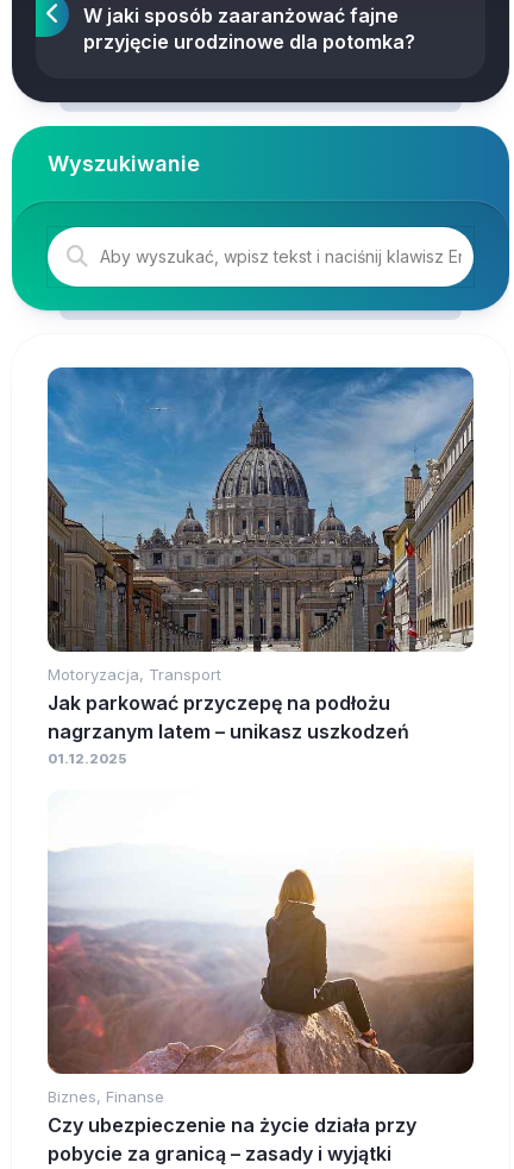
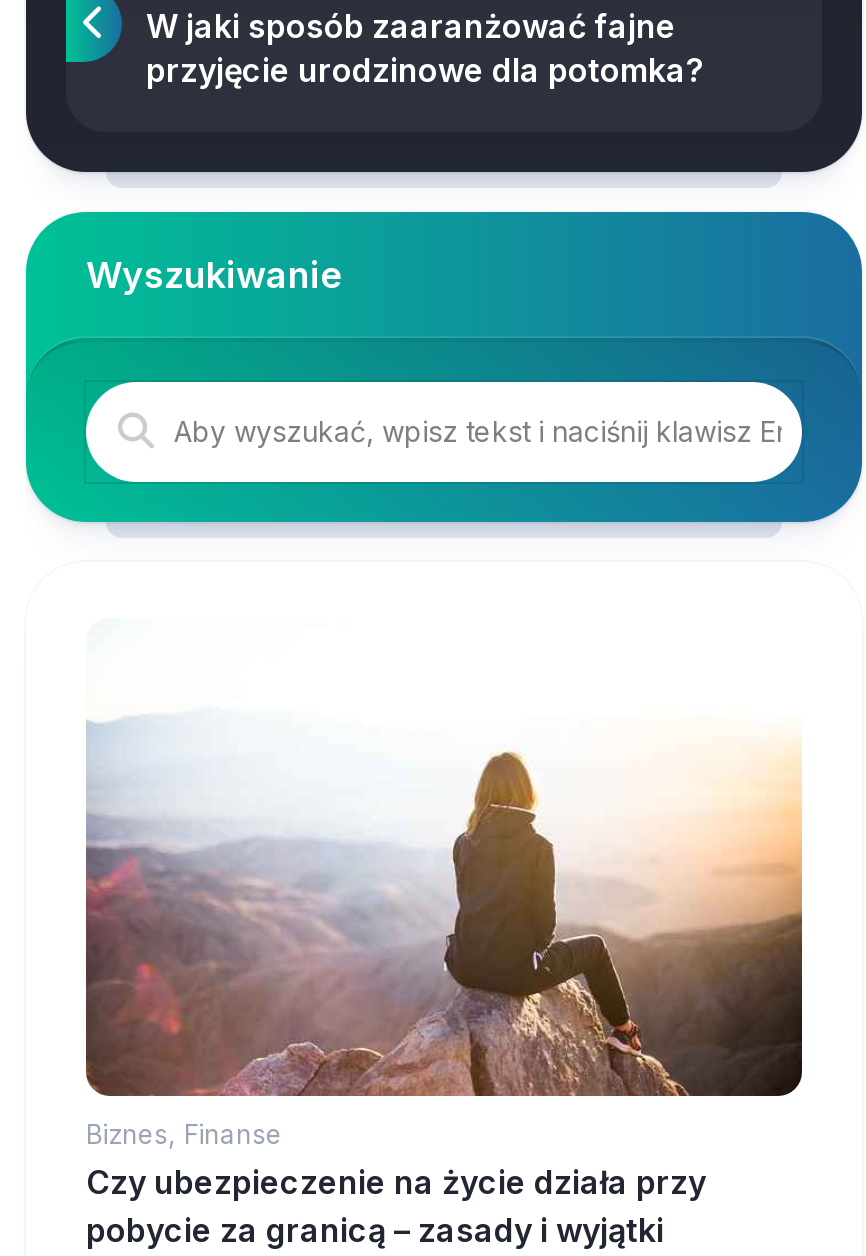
- [image]
- Motoryzacja, Transport
- Jak parkować przyczepę na podłożu
- nagrzanym latem – unikasz uszkodzeń
- 01.12.2025
